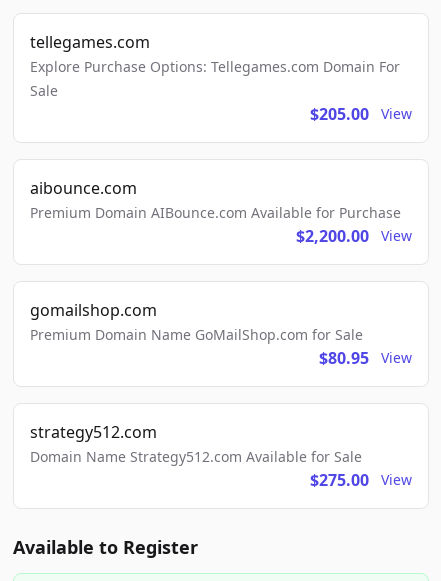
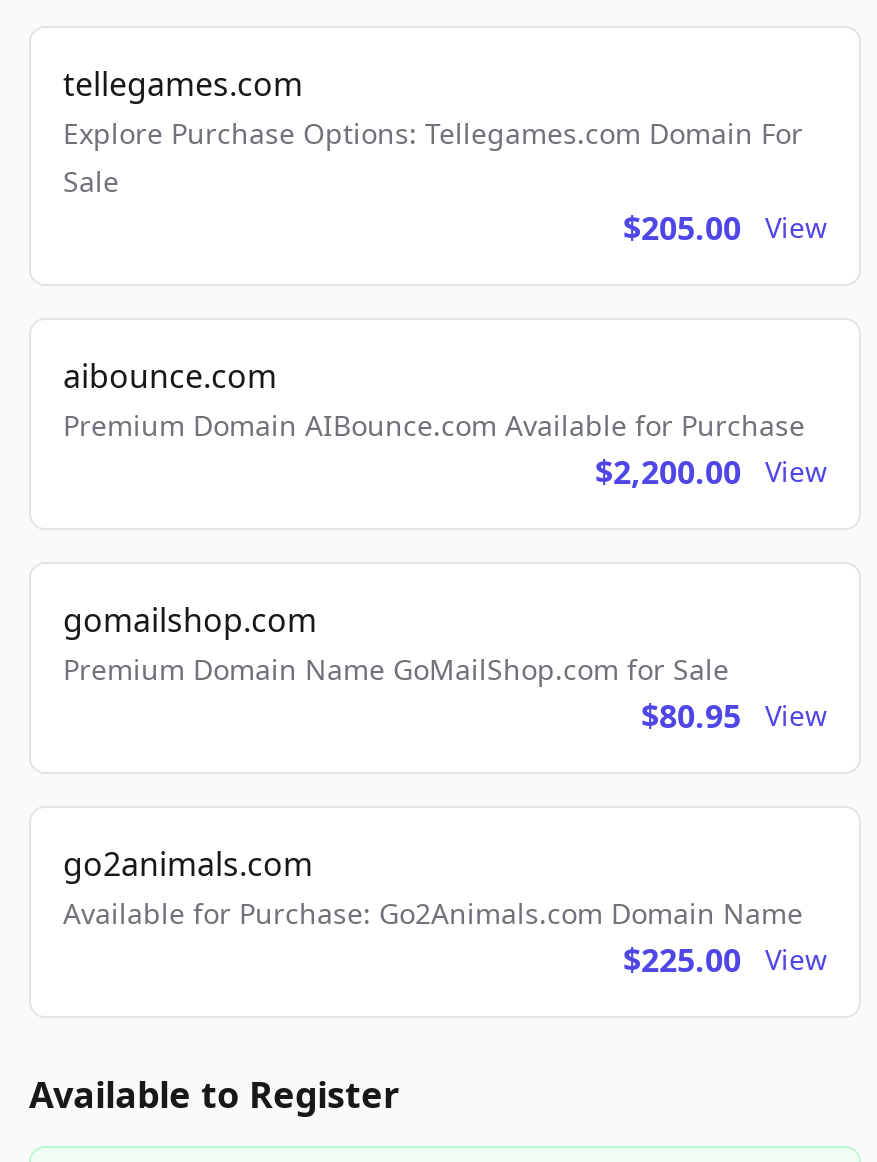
- strategy512.com
- Domain Name Strategy512.com Available for Sale
- $275.00
+ go2animals.com
+ Available for Purchase: Go2Animals.com Domain Name
+ $225.00
